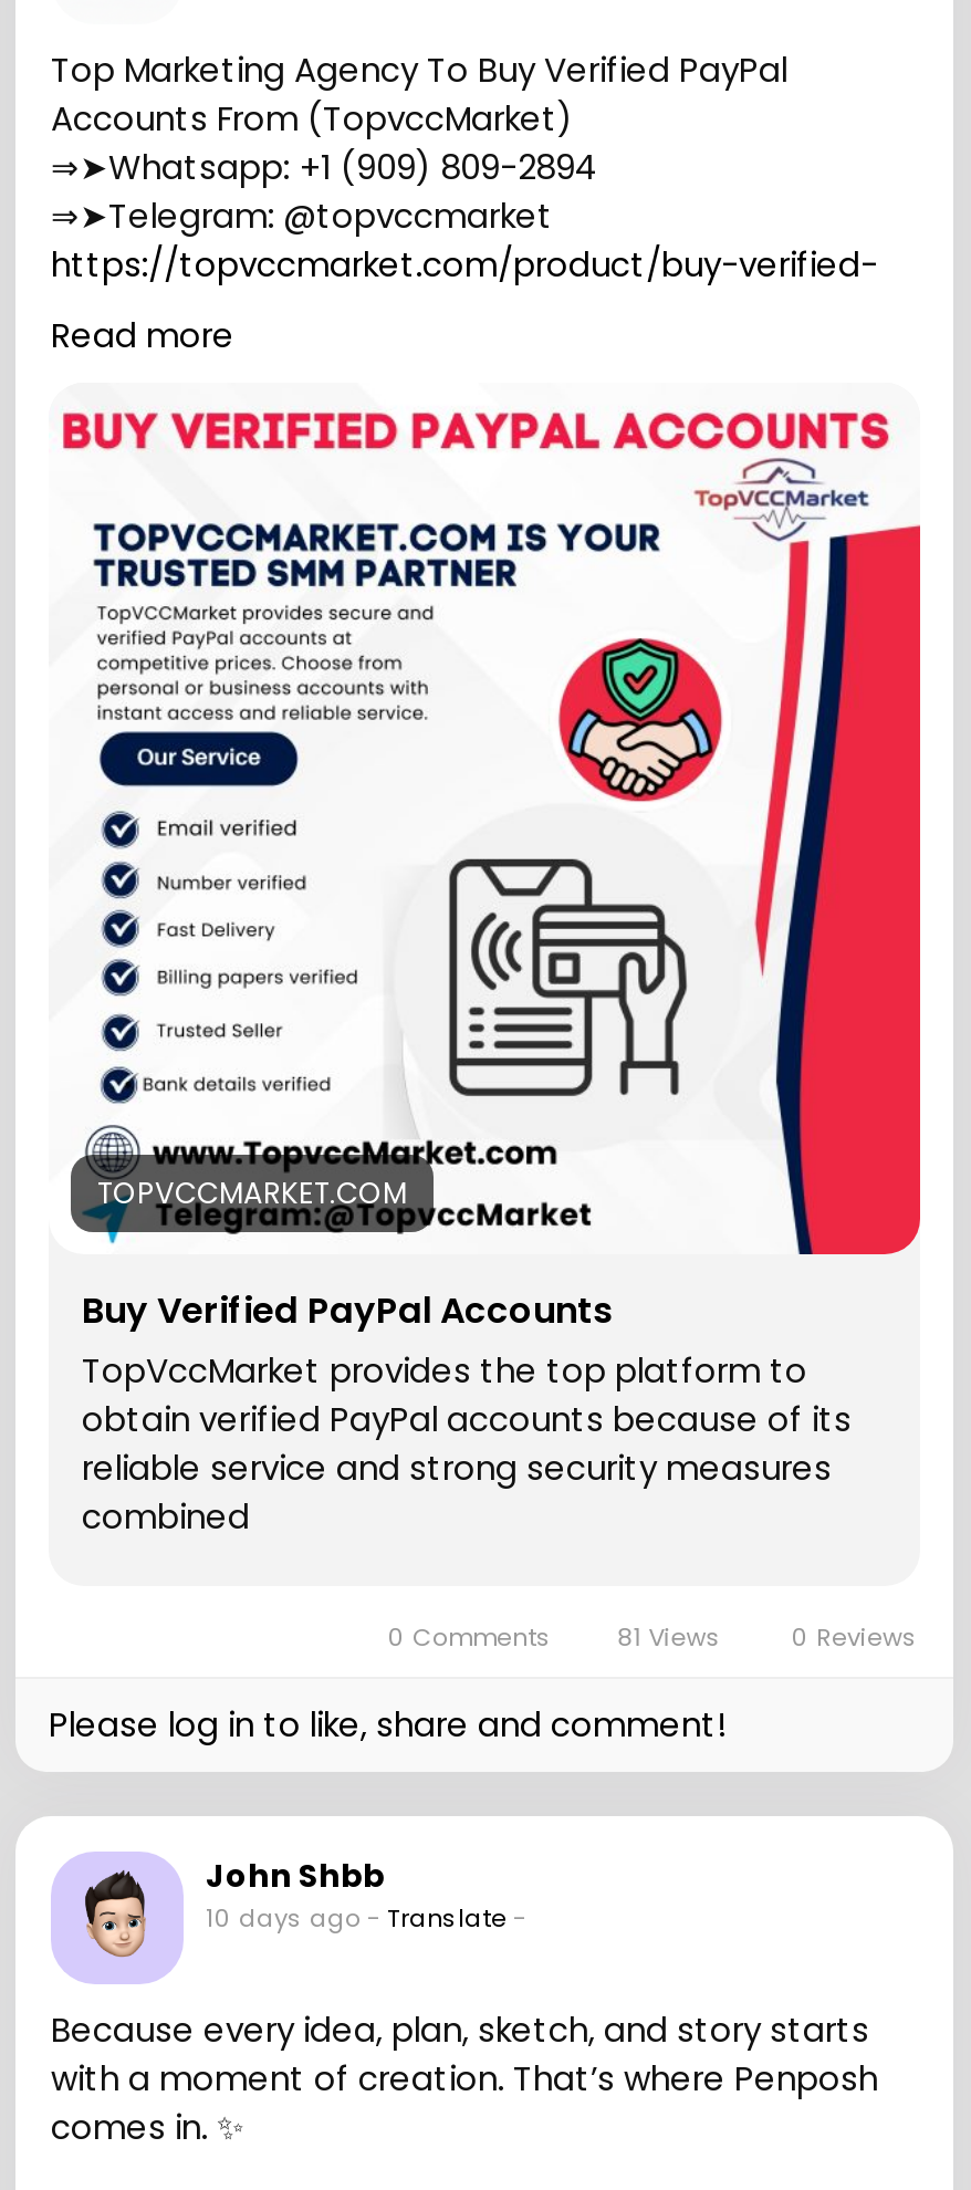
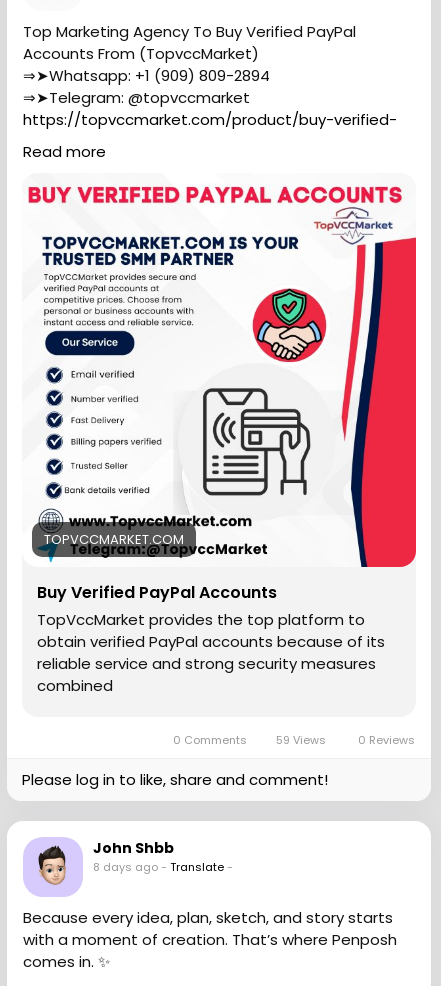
- 0 Comments 81 Views 0 Reviews
+ 0 Comments 59 Views 0 Reviews

- 10 days ago - Translate -
+ 8 days ago - Translate -
